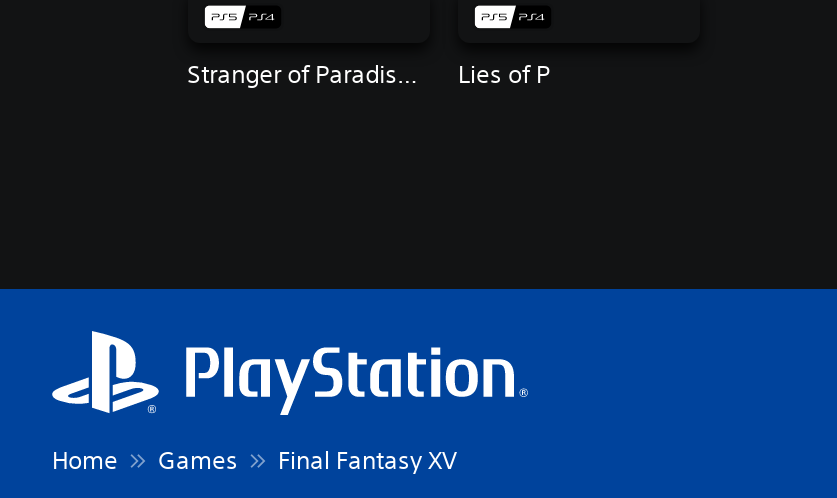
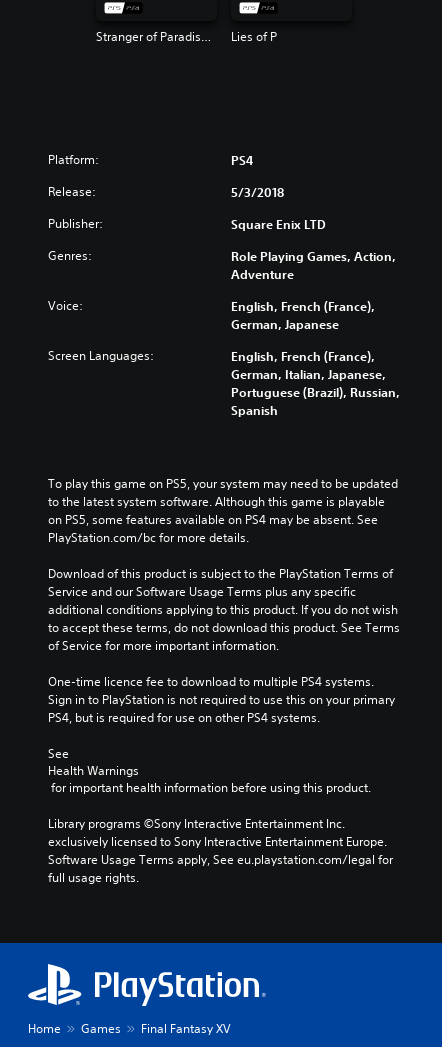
+ Platform:
+ PS4
+ Release:
+ 5/3/2018
+ Publisher:
+ Square Enix LTD
+ Genres:
+ Role Playing Games, Action,
+ Adventure
+ Voice:
+ English, French (France),
+ German, Japanese
+ Screen Languages:
+ English, French (France),
+ German, Italian, Japanese,
+ Portuguese (Brazil), Russian,
+ Spanish

+ To play this game on PS5, your system may need to be updated
+ to the latest system software. Although this game is playable
+ on PS5, some features available on PS4 may be absent. See
+ PlayStation.com/bc for more details.
+ Download of this product is subject to the PlayStation Terms of
+ Service and our Software Usage Terms plus any specific
+ additional conditions applying to this product. If you do not wish
+ to accept these terms, do not download this product. See Terms
+ of Service for more important information.
+ One-time licence fee to download to multiple PS4 systems.
+ Sign in to PlayStation is not required to use this on your primary
+ PS4, but is required for use on other PS4 systems.
+ See
+ Health Warnings
+ for important health information before using this product.
+ Library programs ©Sony Interactive Entertainment Inc.
+ exclusively licensed to Sony Interactive Entertainment Europe.
+ Software Usage Terms apply, See eu.playstation.com/legal for
+ full usage rights.
